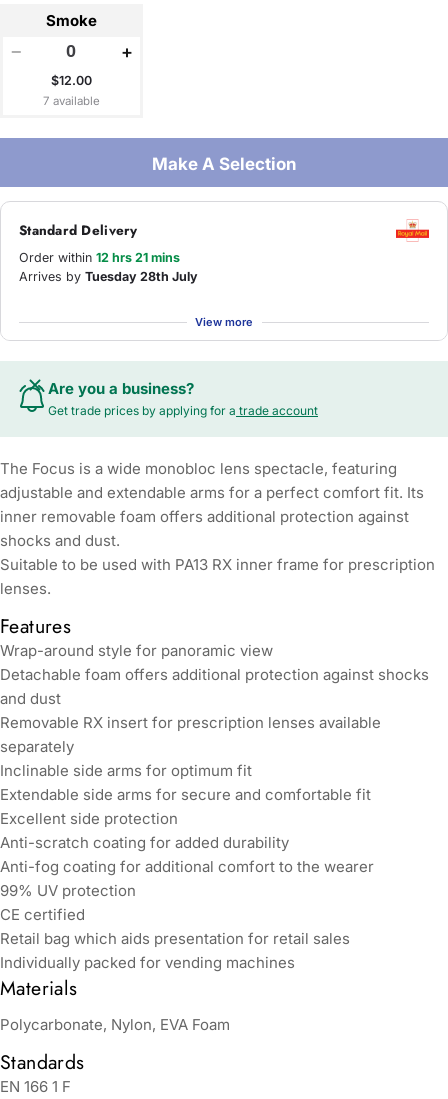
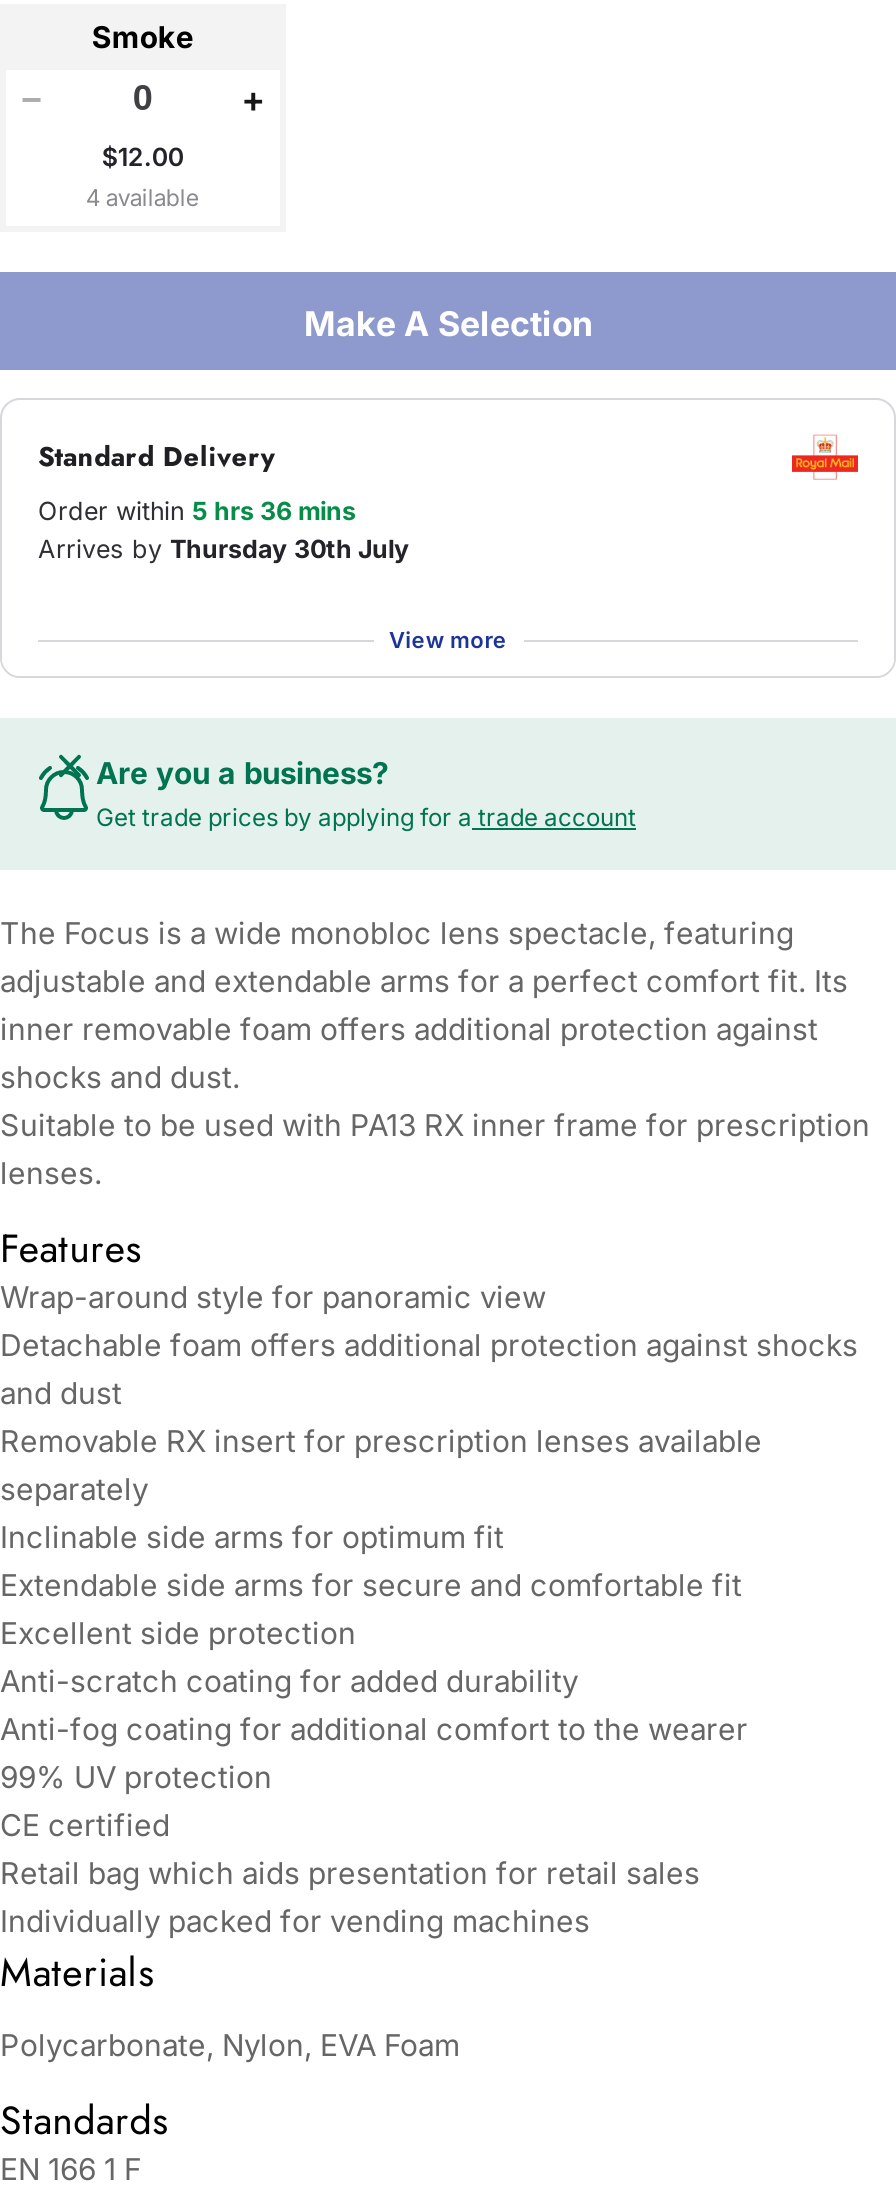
- 7 available
+ 4 available

- Order within 12 hrs 21 mins
+ Order within 5 hrs 36 mins

- Arrives by Tuesday 28th July
+ Arrives by Thursday 30th July
